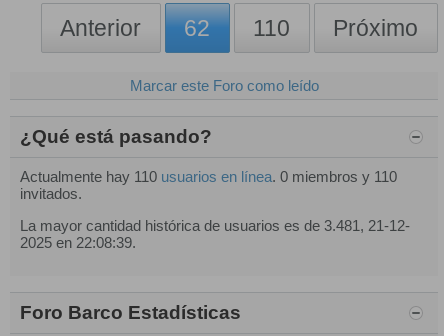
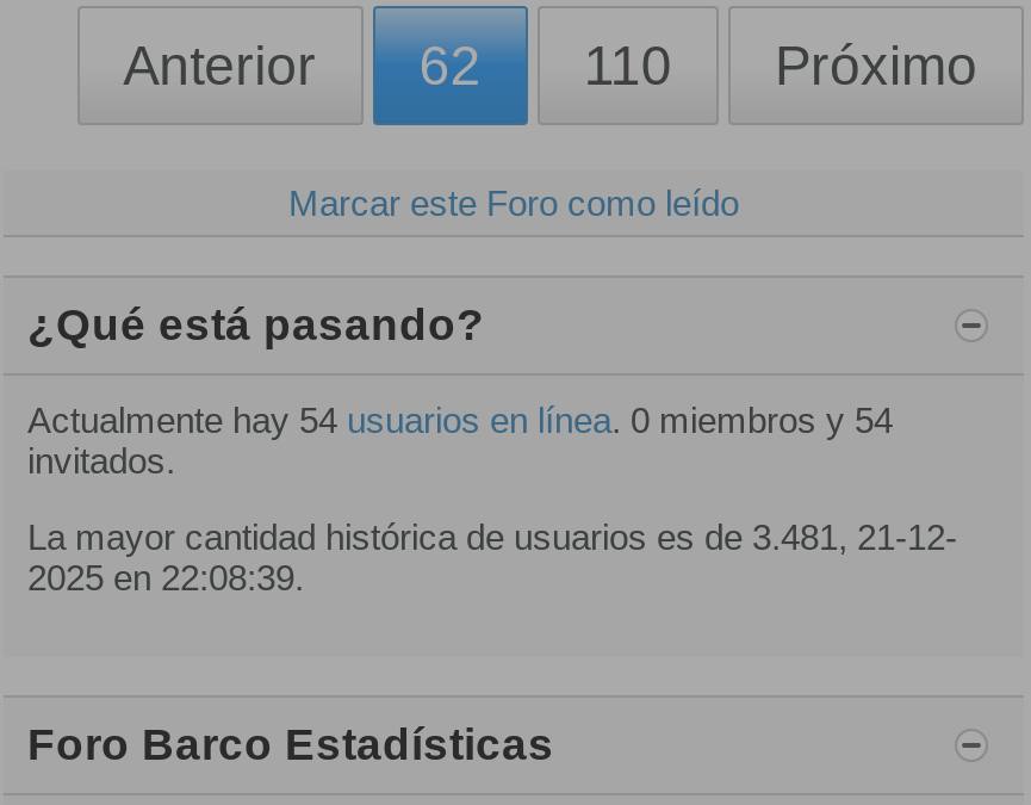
- Actualmente hay 110 usuarios en línea. 0 miembros y 110
+ Actualmente hay 54 usuarios en línea. 0 miembros y 54
